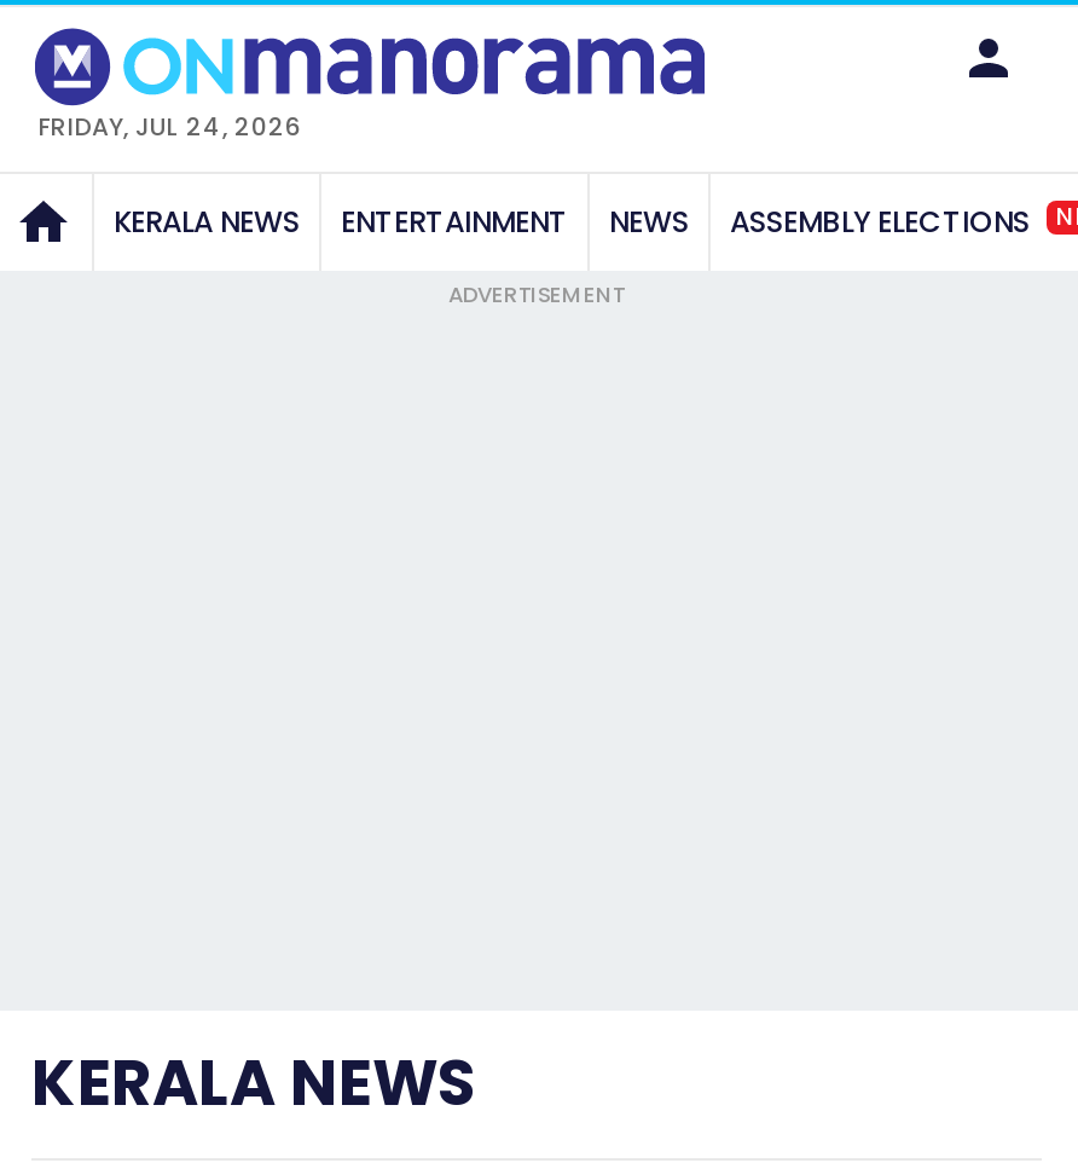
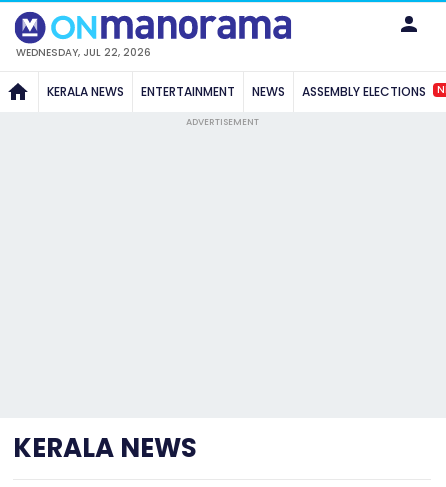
- FRIDAY, JUL 24, 2026
+ WEDNESDAY, JUL 22, 2026
